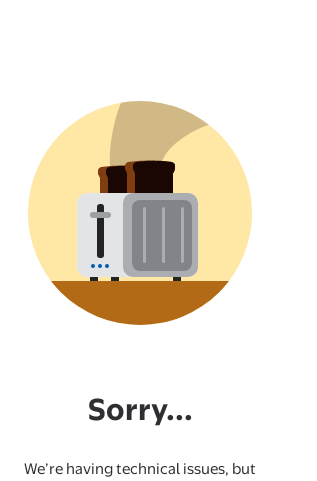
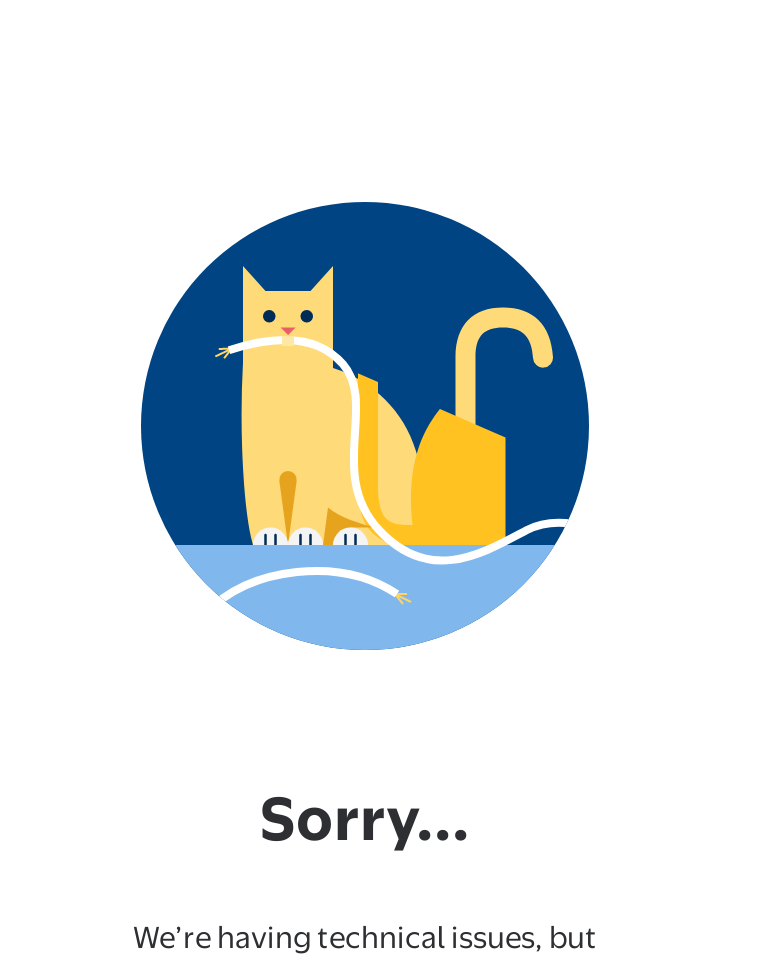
- [image]
+ [image]
